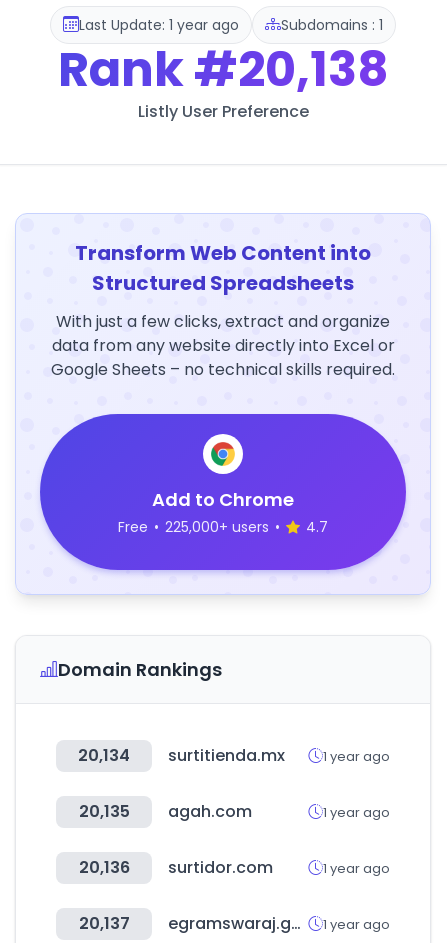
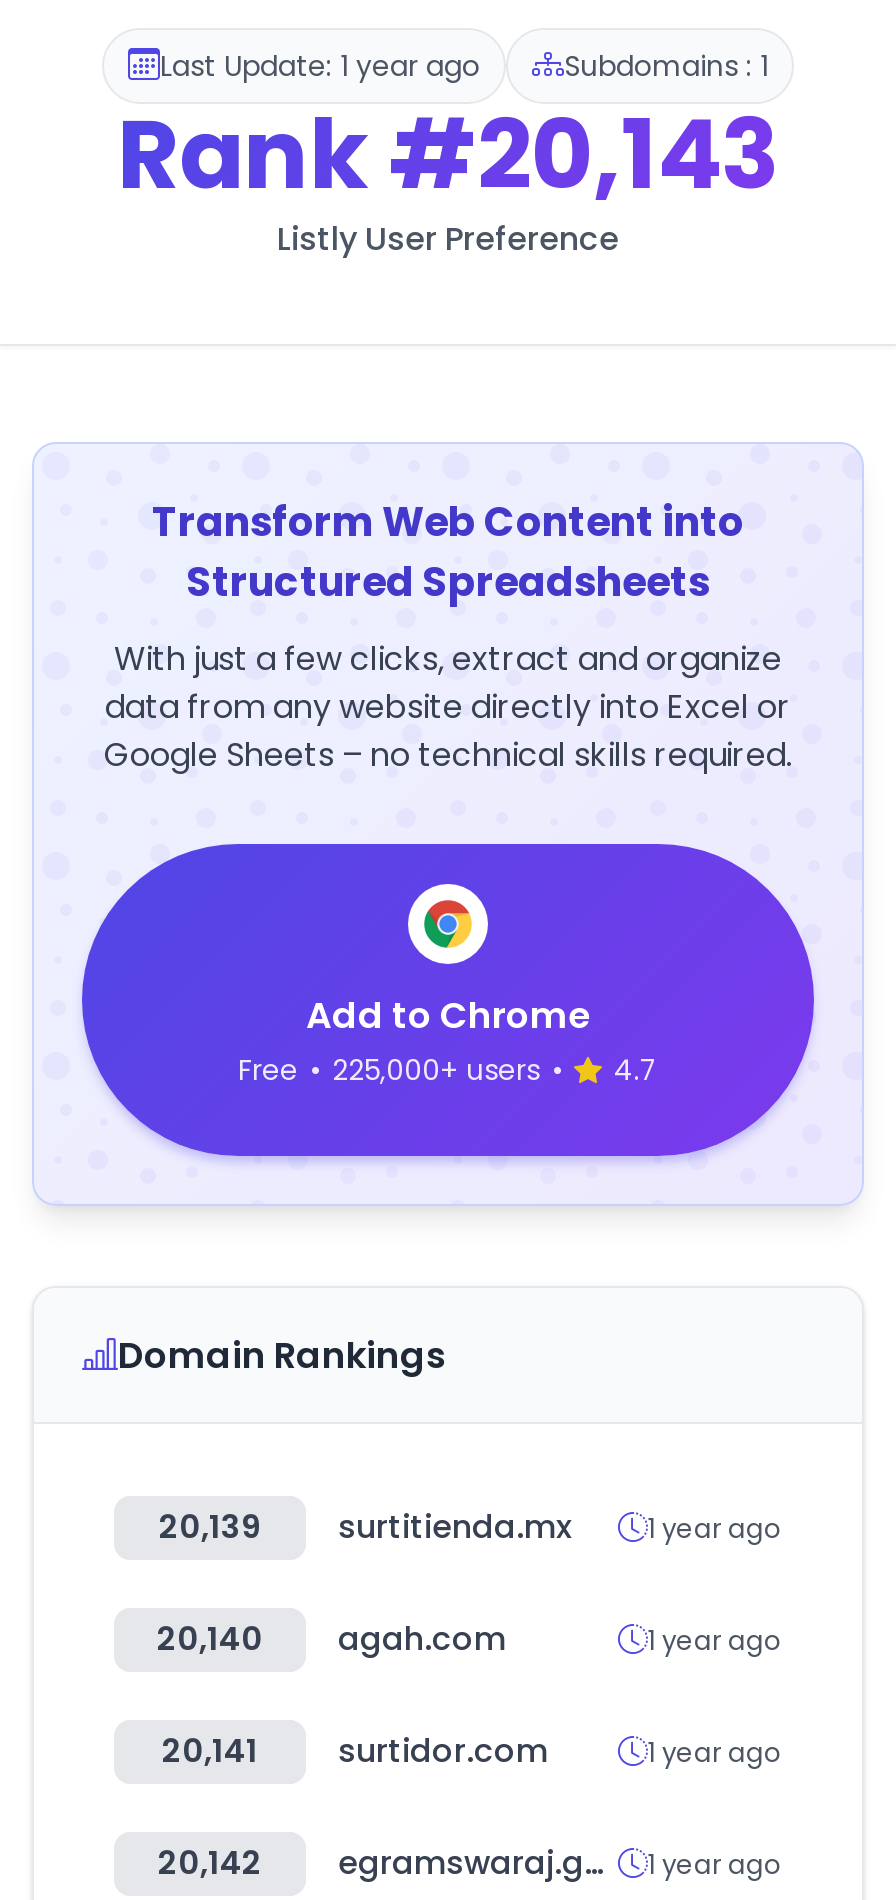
- Rank #20,138
+ Rank #20,143

- 20,134 surtitienda.mx 1 year ago
+ 20,139 surtitienda.mx 1 year ago

- 20,135 agah.com
+ 20,140 agah.com

- 20,136 surtidor.com
+ 20,141 surtidor.com

- 20,137
+ 20,142
